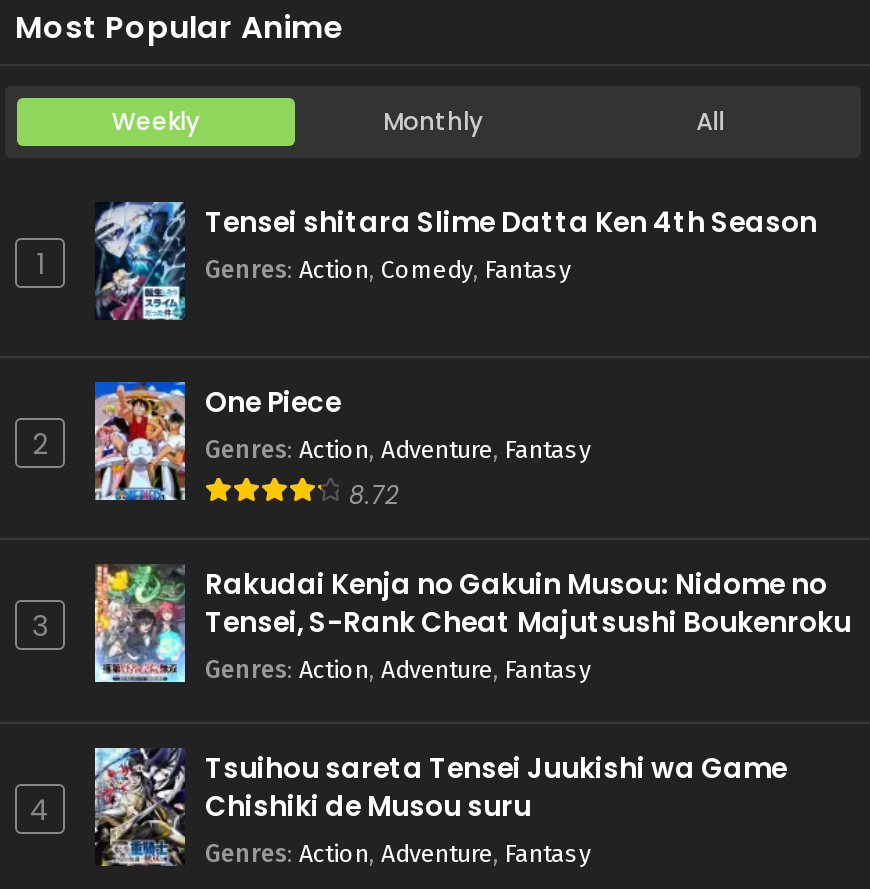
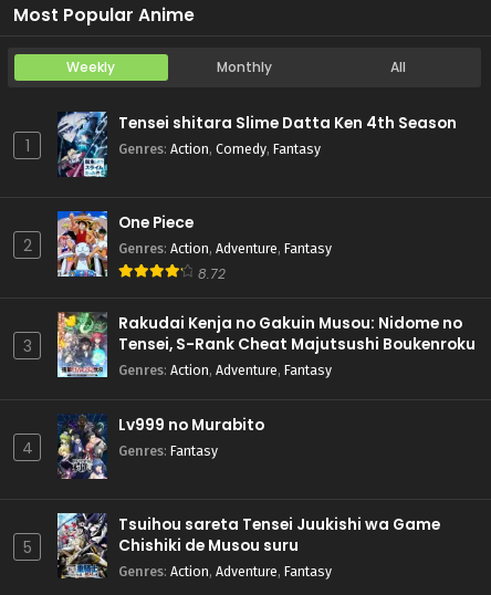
+ [image]
+ Lv999 no Murabito
+ Genres: Fantasy

+ 5
